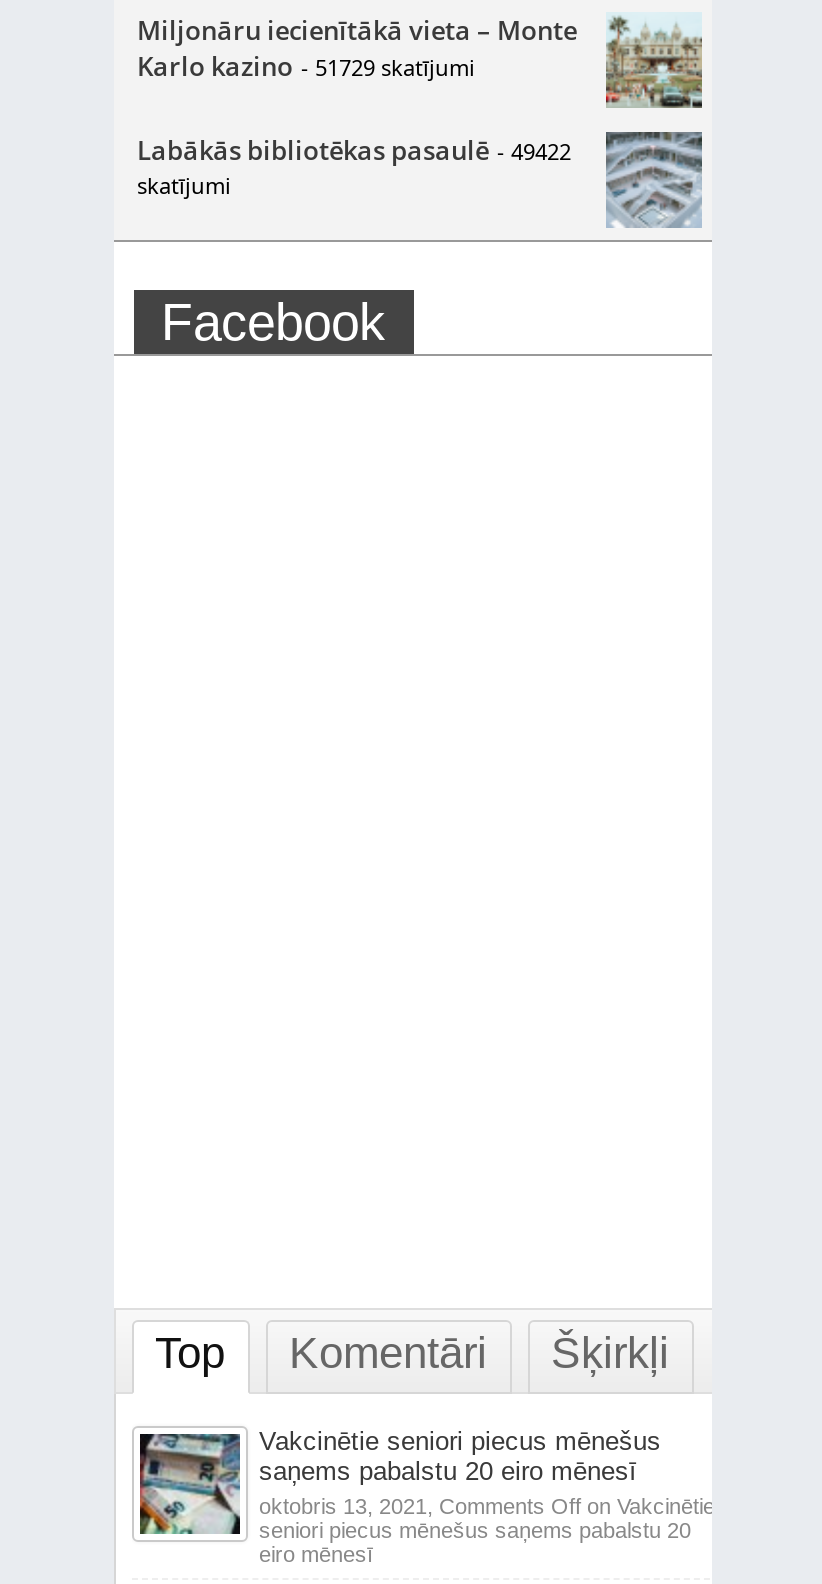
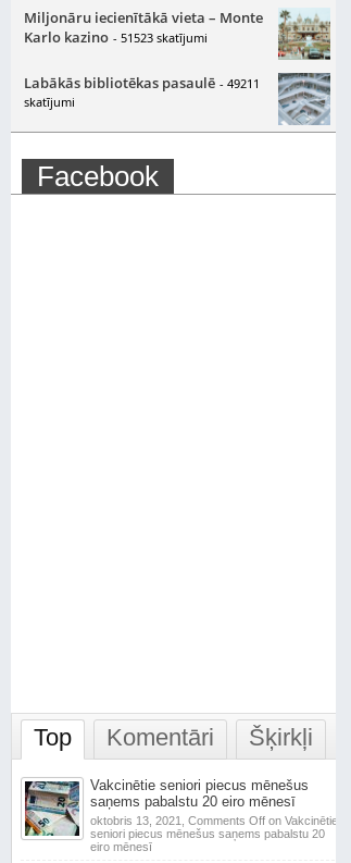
- Karlo kazino - 51729 skatījumi
+ Karlo kazino - 51523 skatījumi

- Labākās bibliotēkas pasaulē - 49422
+ Labākās bibliotēkas pasaulē - 49211
